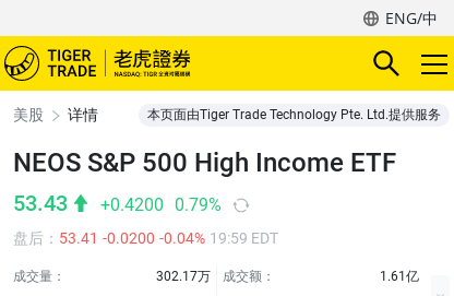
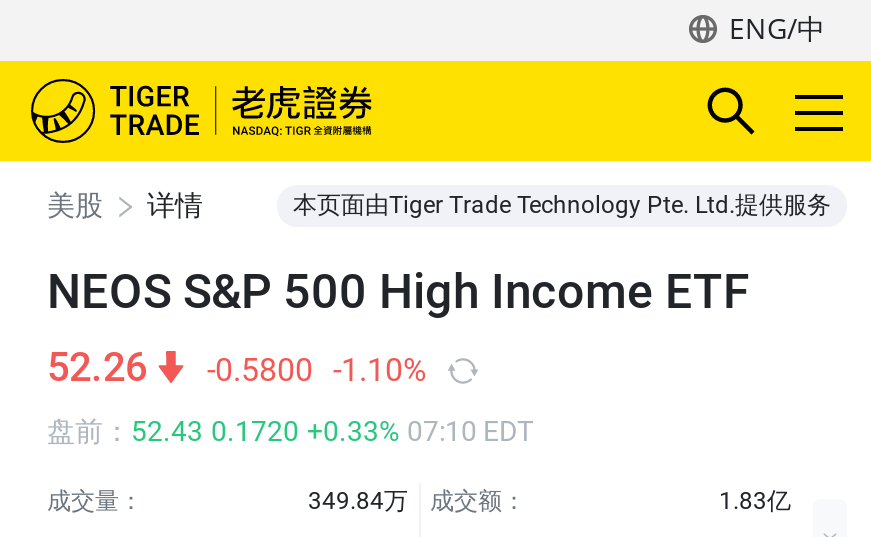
- 53.43
+ 52.26

- +0.4200 0.79%
+ -0.5800 -1.10%

- 盘后：53.41 -0.0200 -0.04% 19:59 EDT
+ 盘前：52.43 0.1720 +0.33% 07:10 EDT

- 302.17万 成交额：
+ 349.84万 成交额：

- 1.61亿
+ 1.83亿
